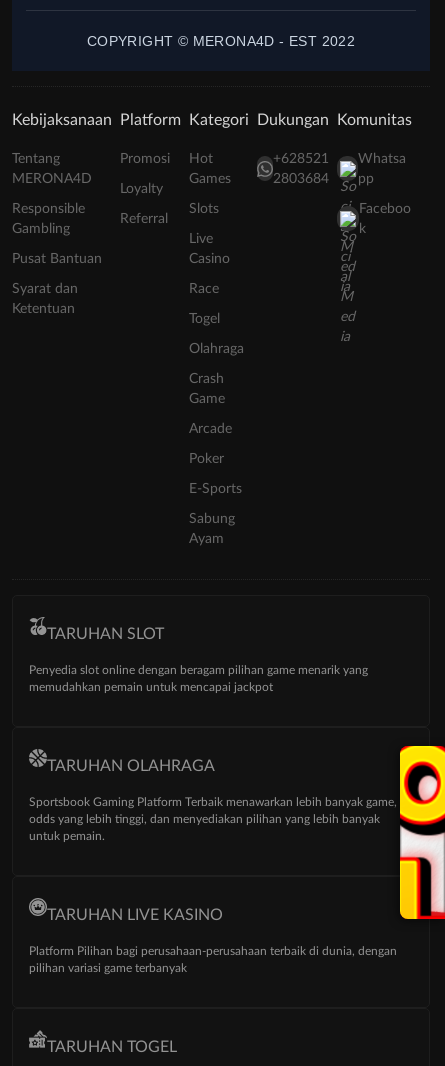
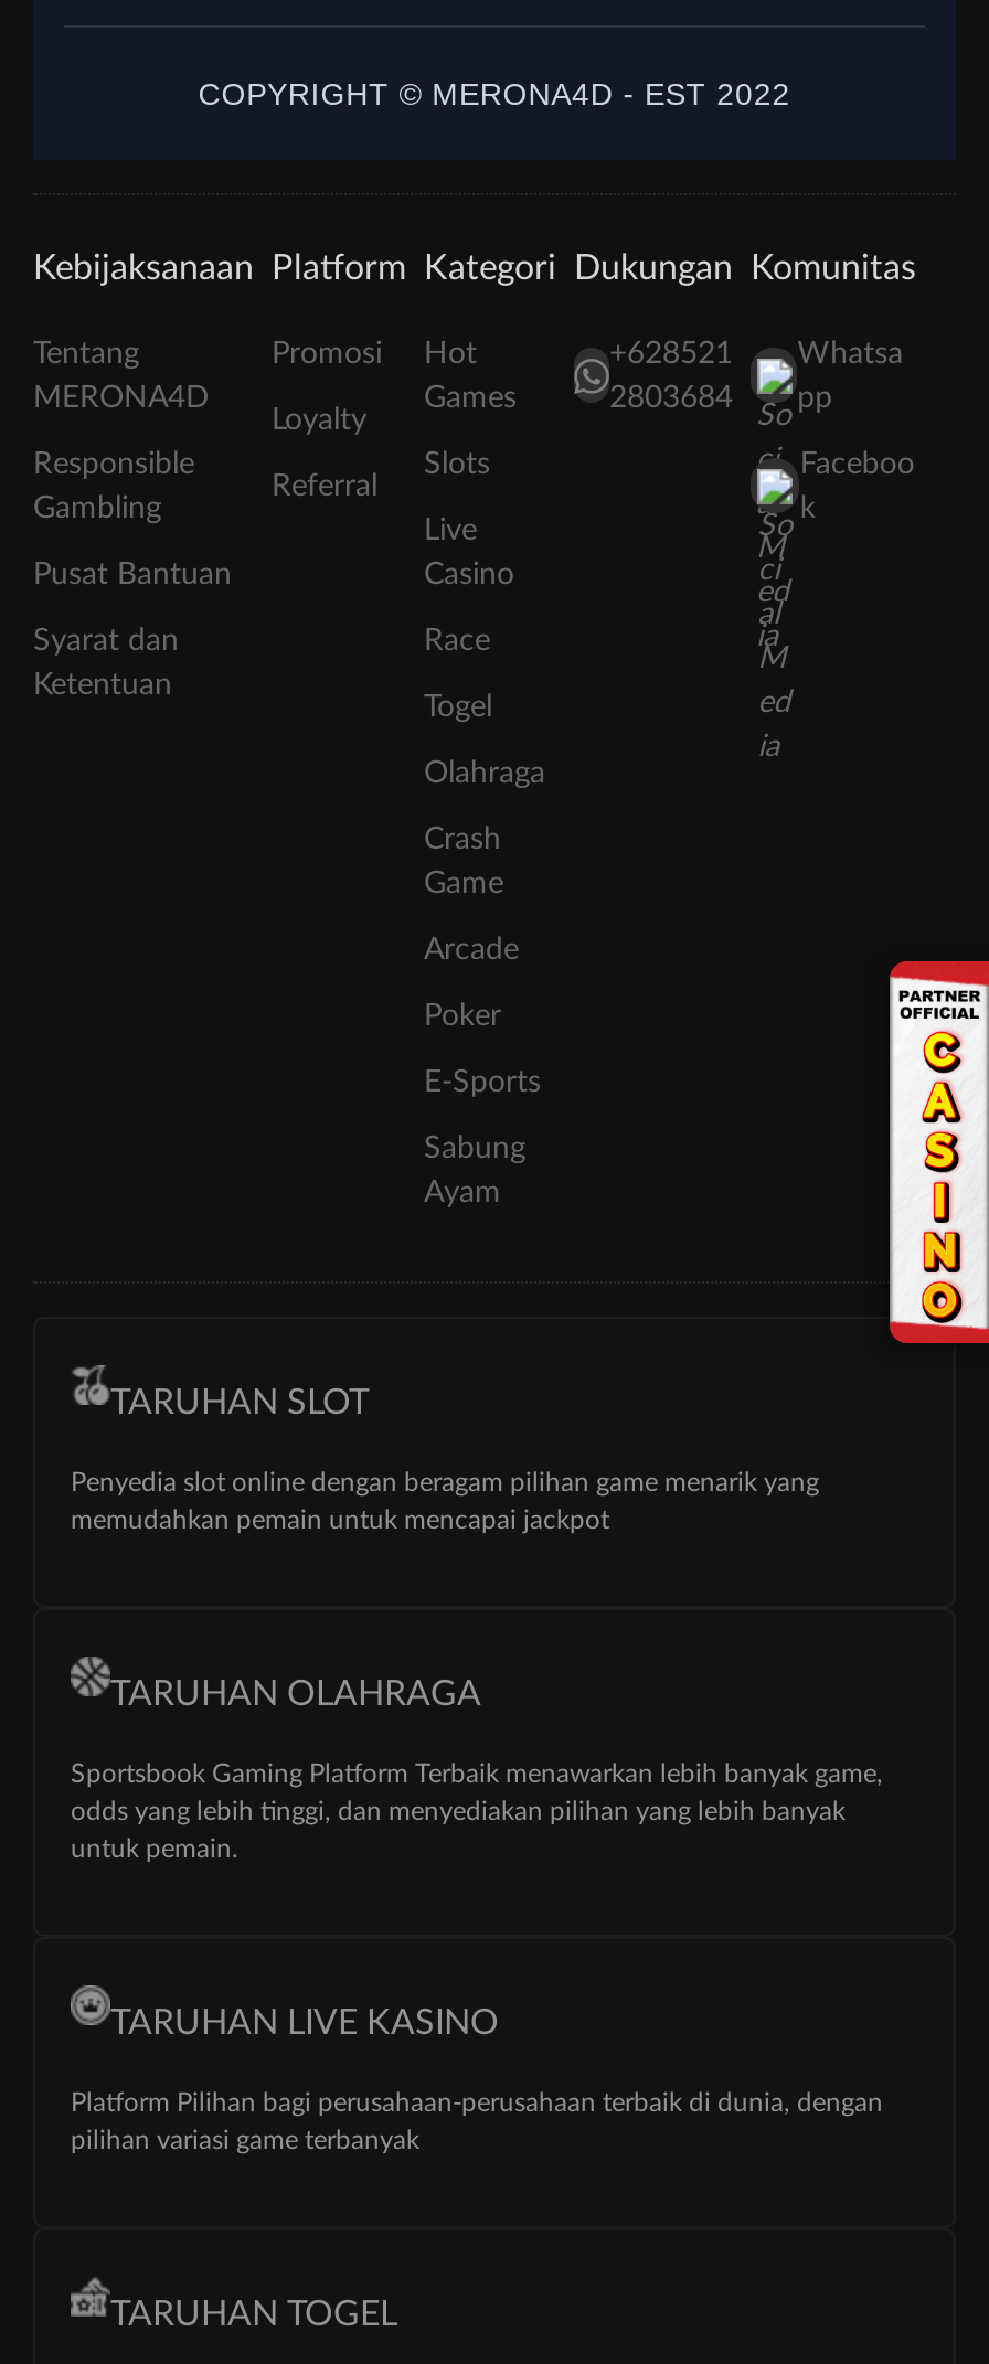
+ [image]

- [image]
